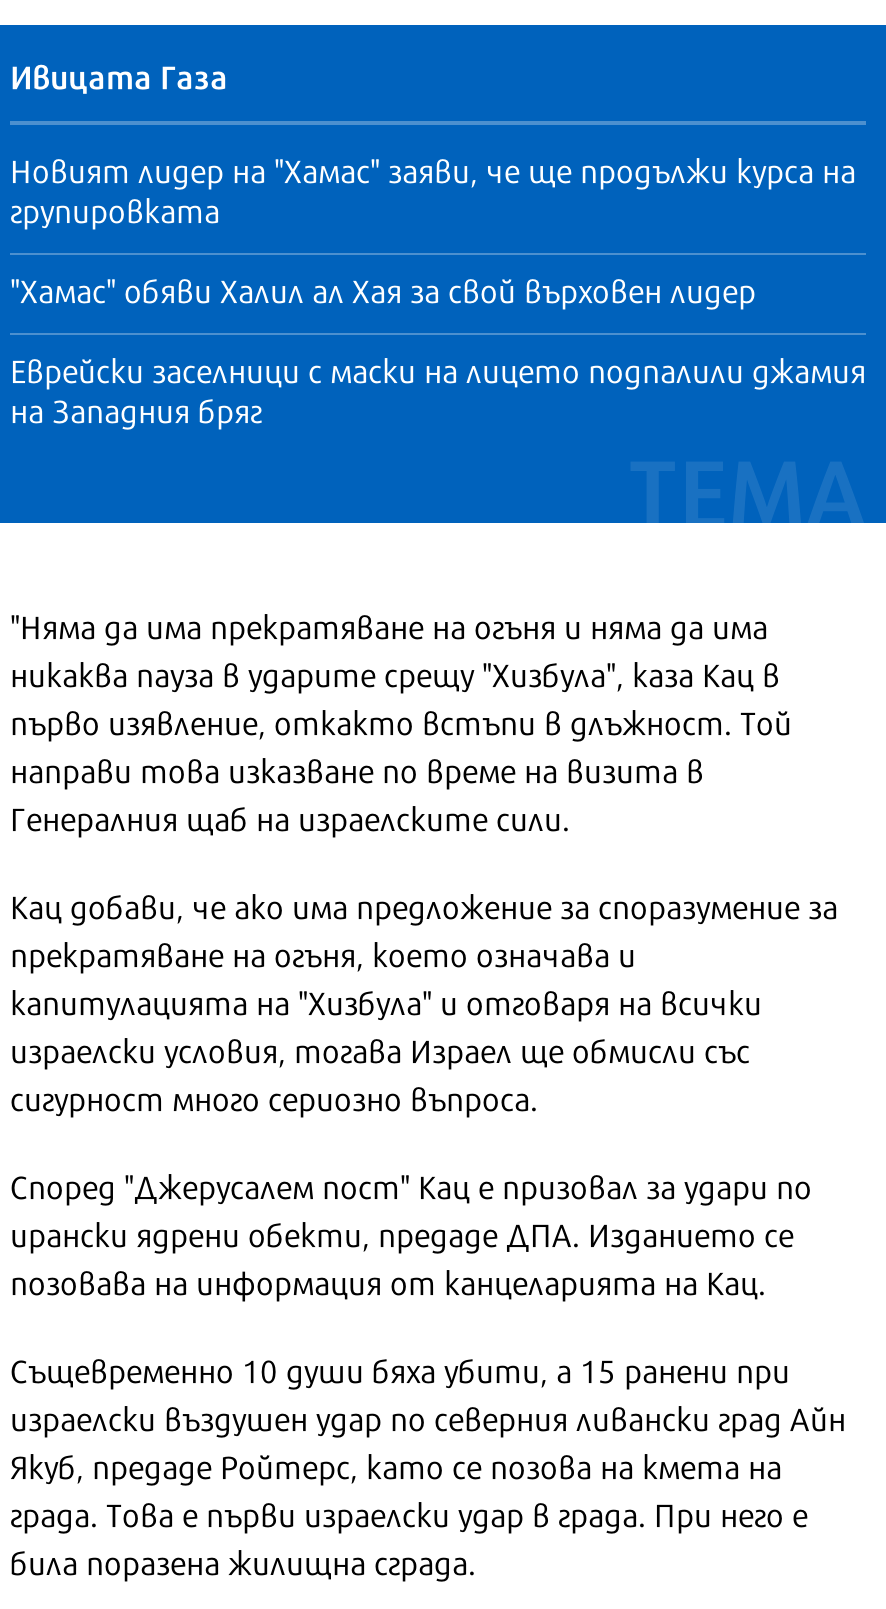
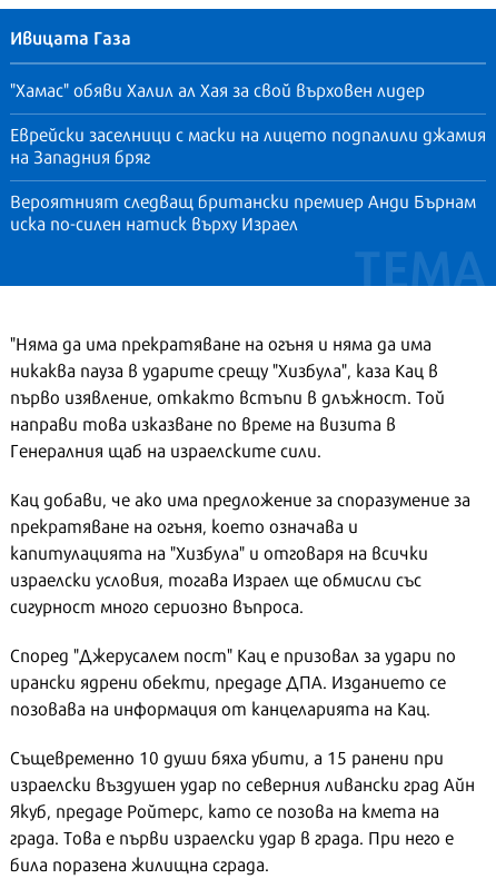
- Новият лидер на "Хамас" заяви, че ще продължи курса на
- групировката

moved up: "Хамас" обяви Халил ал Хая за свой върховен лидер | Еврейски заселници с маски на лицето подпалили джамия | на Западния бряг

+ Вероятният следващ британски премиер Анди Бърнам
+ иска по-силен натиск върху Израел
